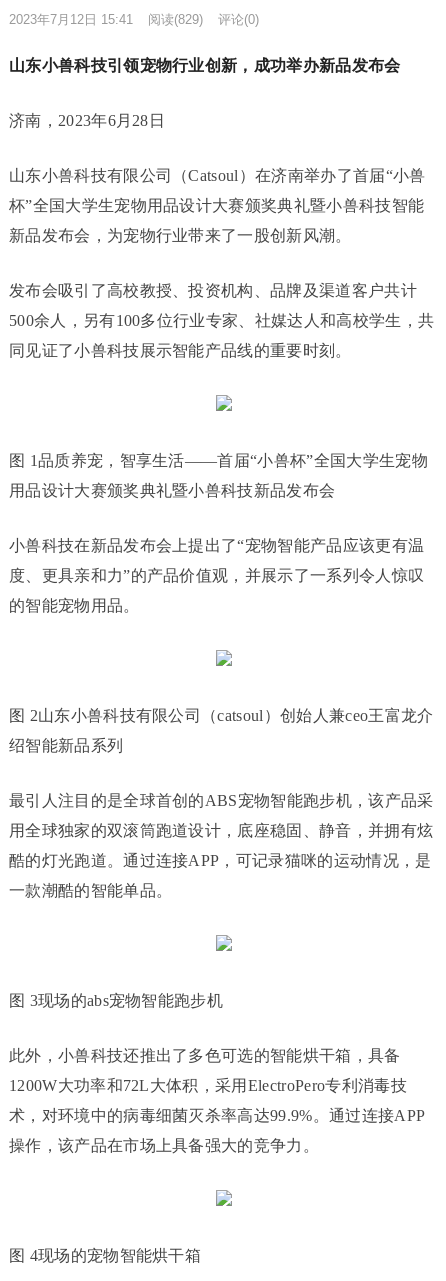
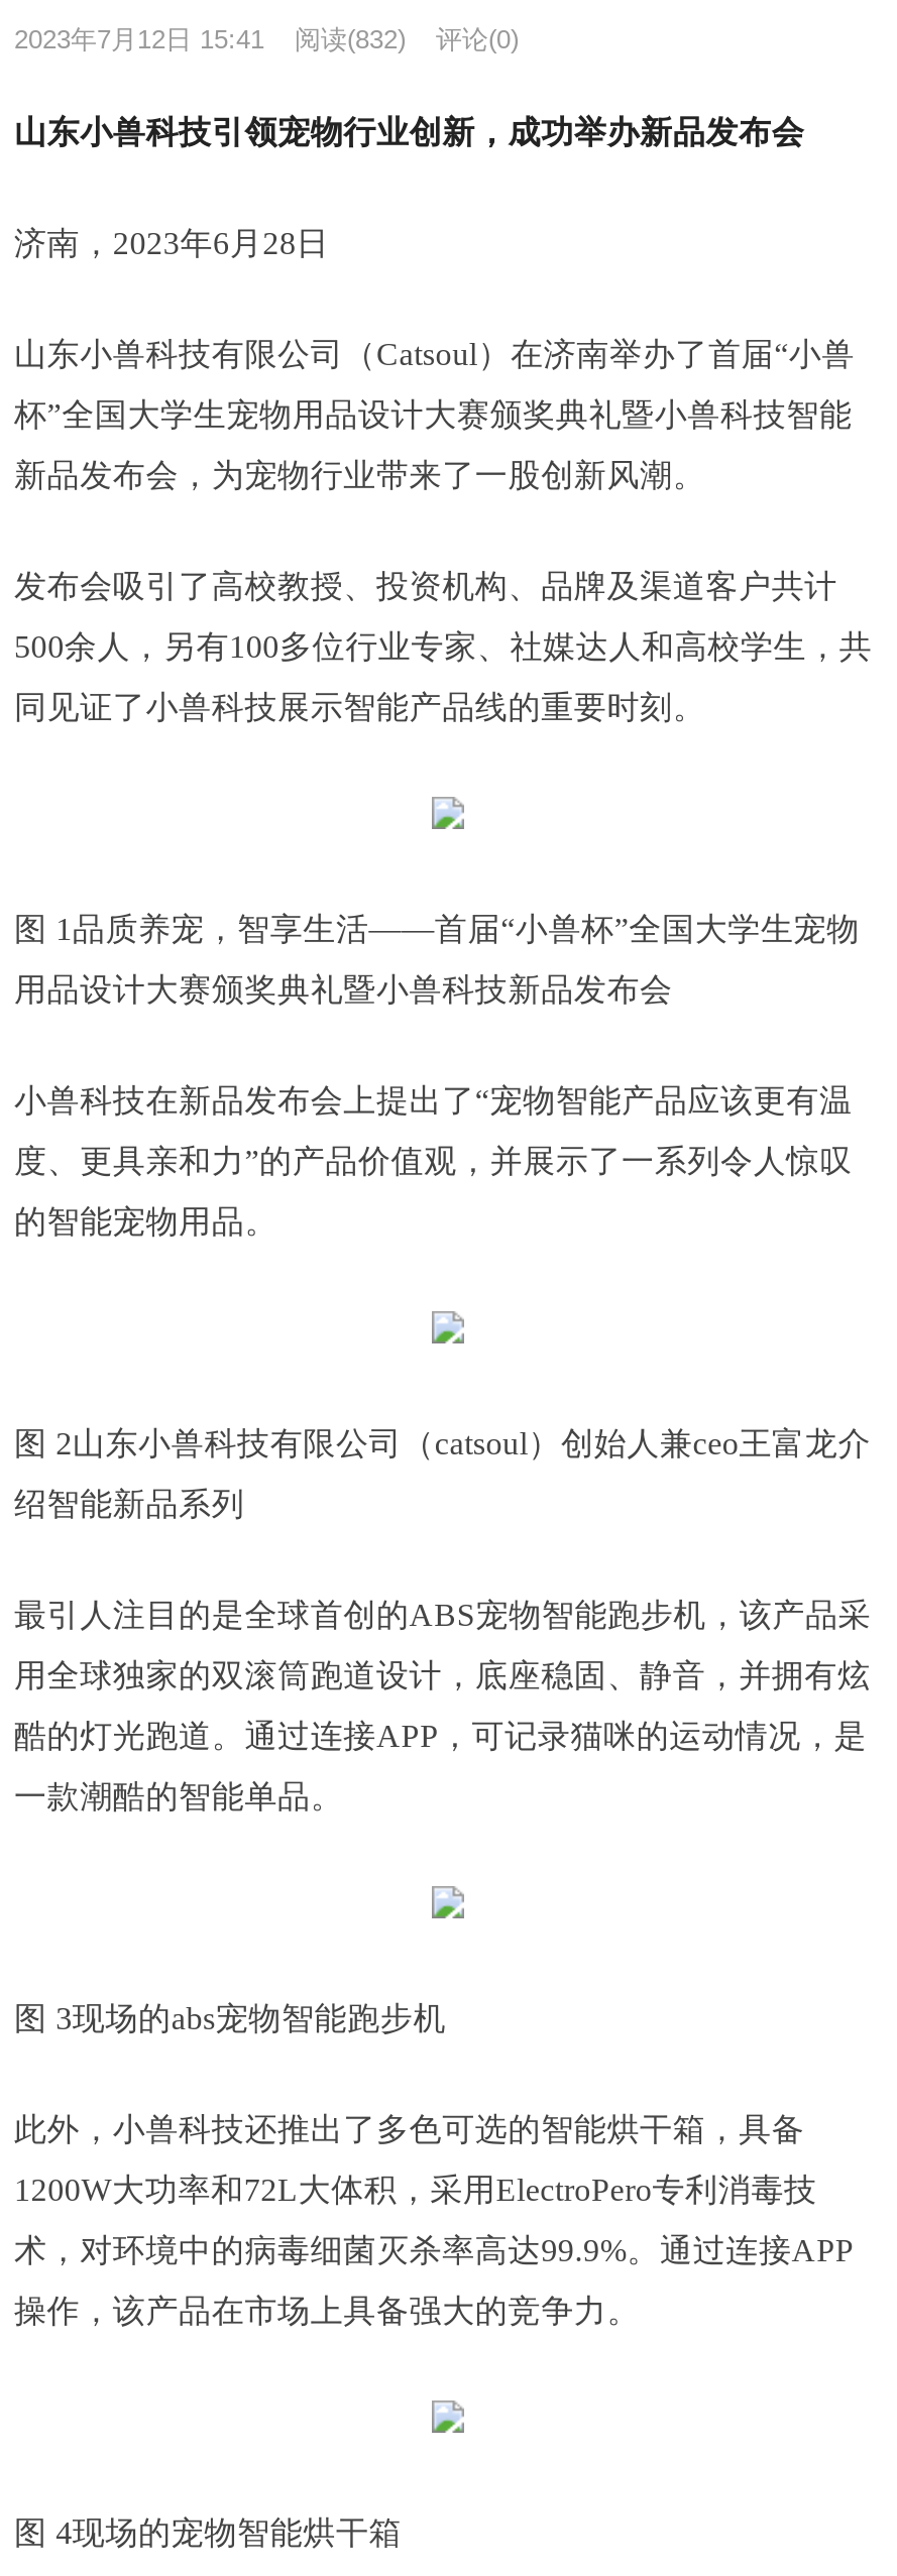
- 2023年7月12日 15:41 阅读(829) 评论(0)
+ 2023年7月12日 15:41 阅读(832) 评论(0)
